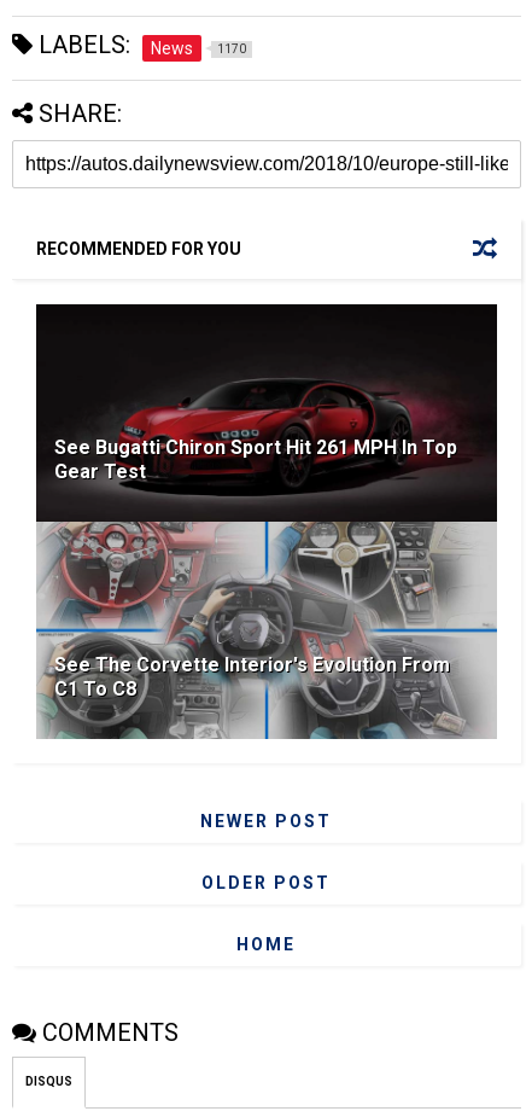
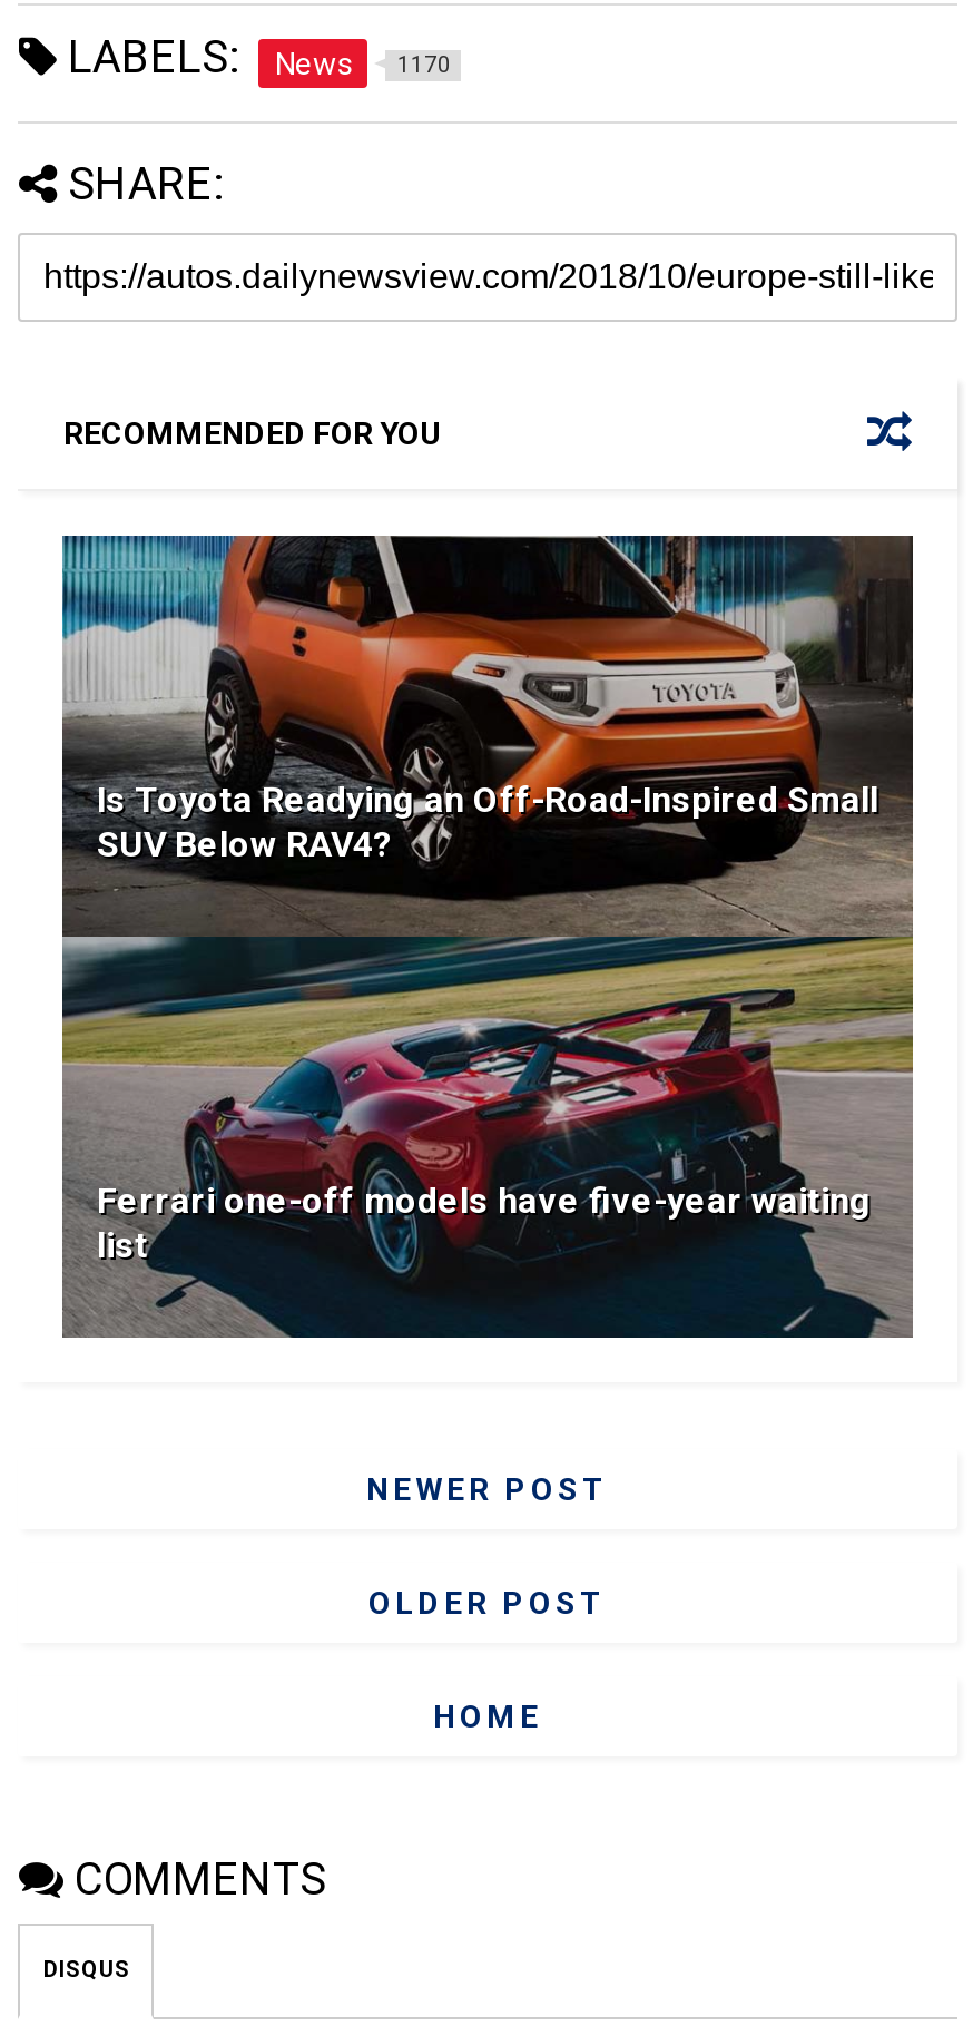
- [image]
- See Bugatti Chiron Sport Hit 261 MPH In Top
- Gear Test
+ [image]
+ Is Toyota Readying an Off-Road-Inspired Small
+ SUV Below RAV4?

- [image]
- See The Corvette Interior's Evolution From
- C1 To C8
+ [image]
+ Ferrari one-off models have five-year waiting
+ list
